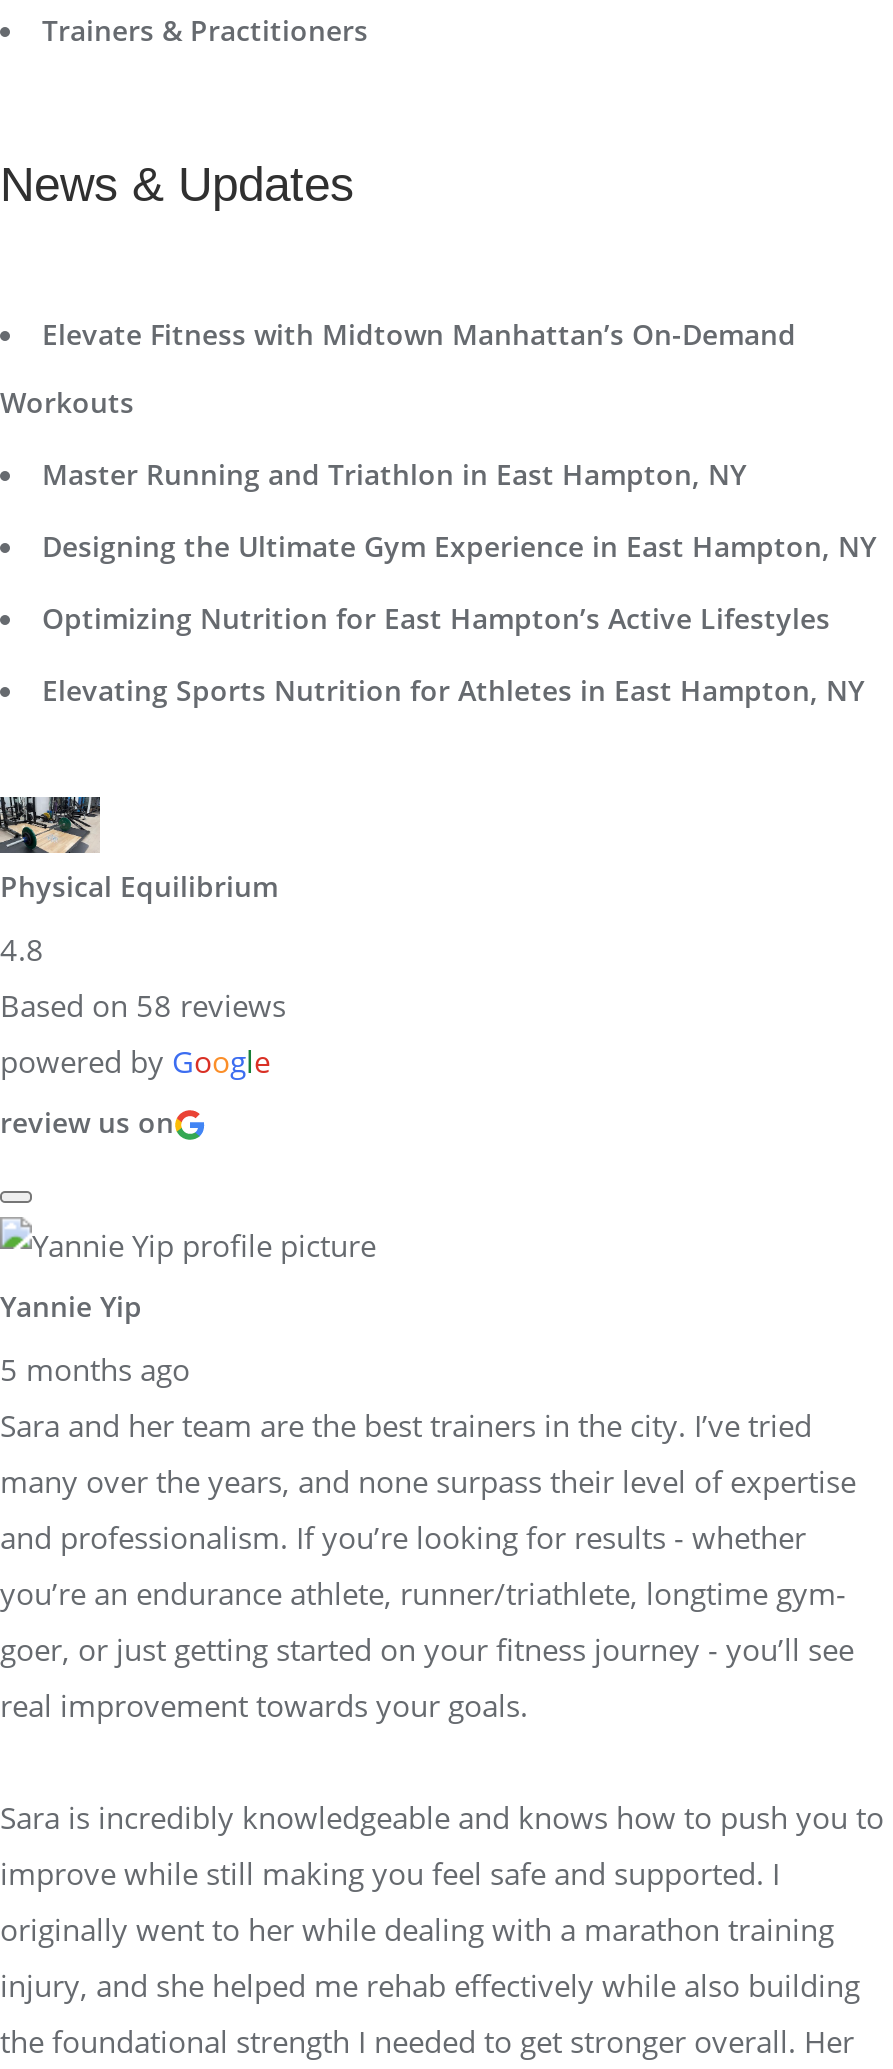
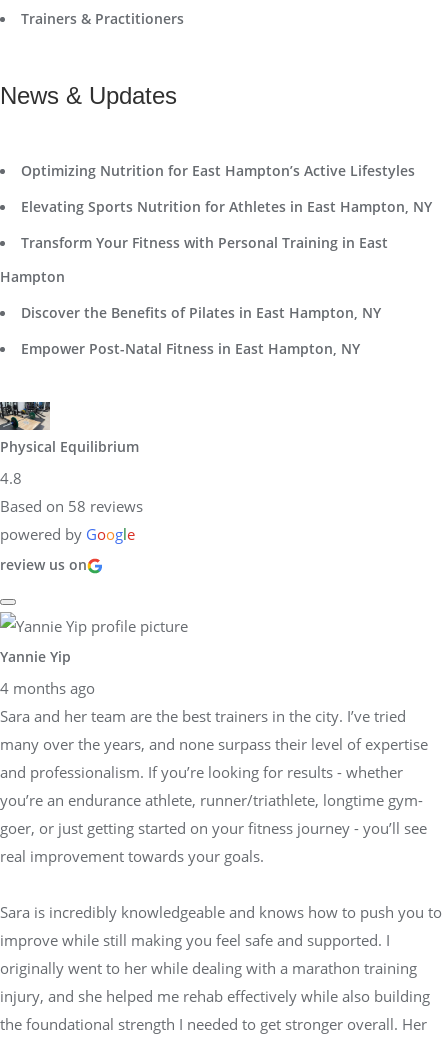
- Elevate Fitness with Midtown Manhattan’s On-Demand
- Workouts
- Master Running and Triathlon in East Hampton, NY
- Designing the Ultimate Gym Experience in East Hampton, NY

moved up: Optimizing Nutrition for East Hampton’s Active Lifestyles | Elevating Sports Nutrition for Athletes in East Hampton, NY

+ Transform Your Fitness with Personal Training in East
+ Hampton
+ Discover the Benefits of Pilates in East Hampton, NY
+ Empower Post-Natal Fitness in East Hampton, NY

- 5 months ago
+ 4 months ago
